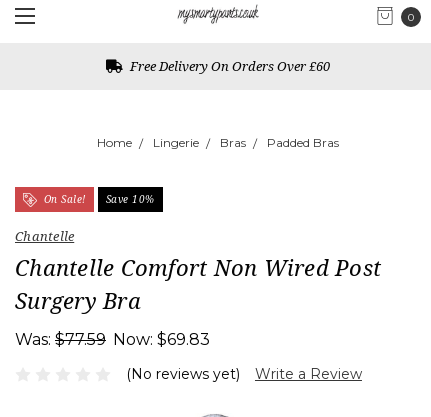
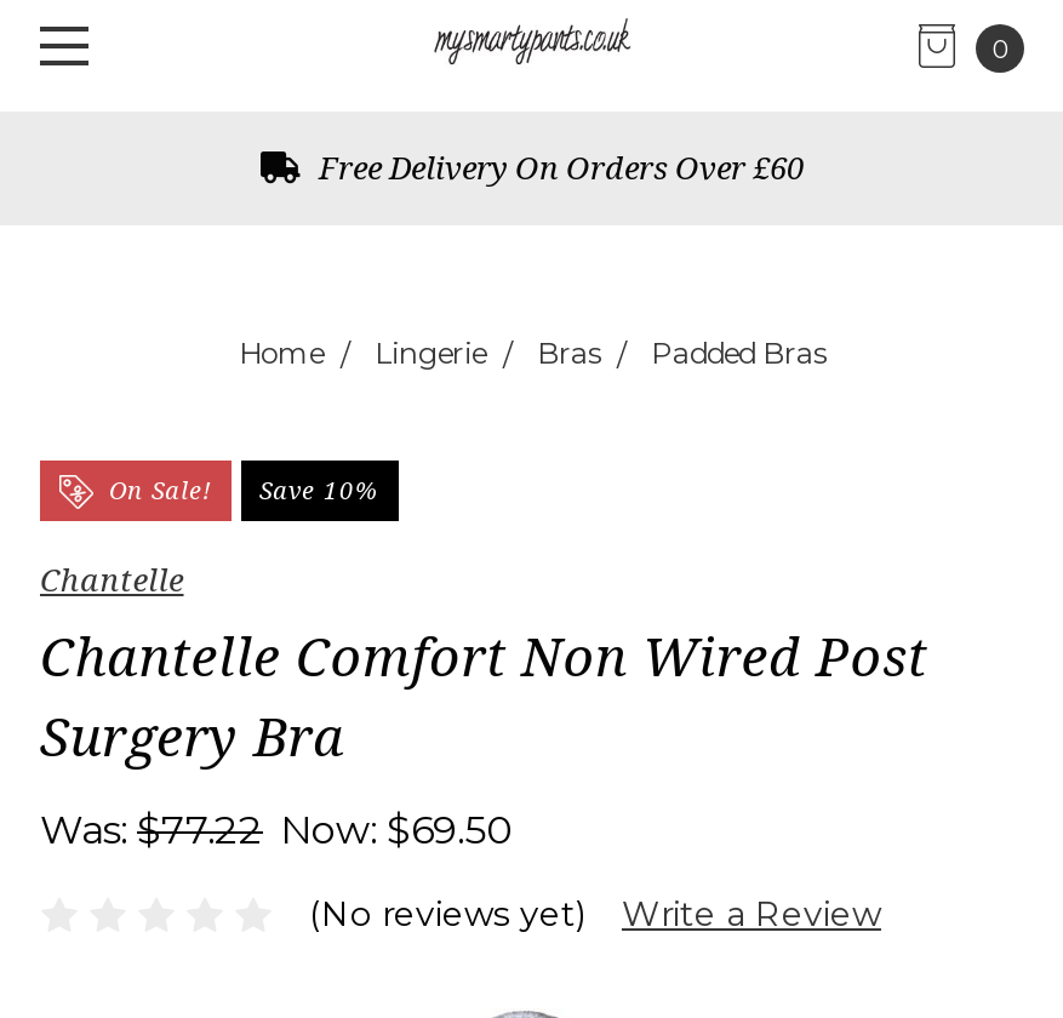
- Was: $77.59 Now: $69.83
+ Was: $77.22 Now: $69.50
